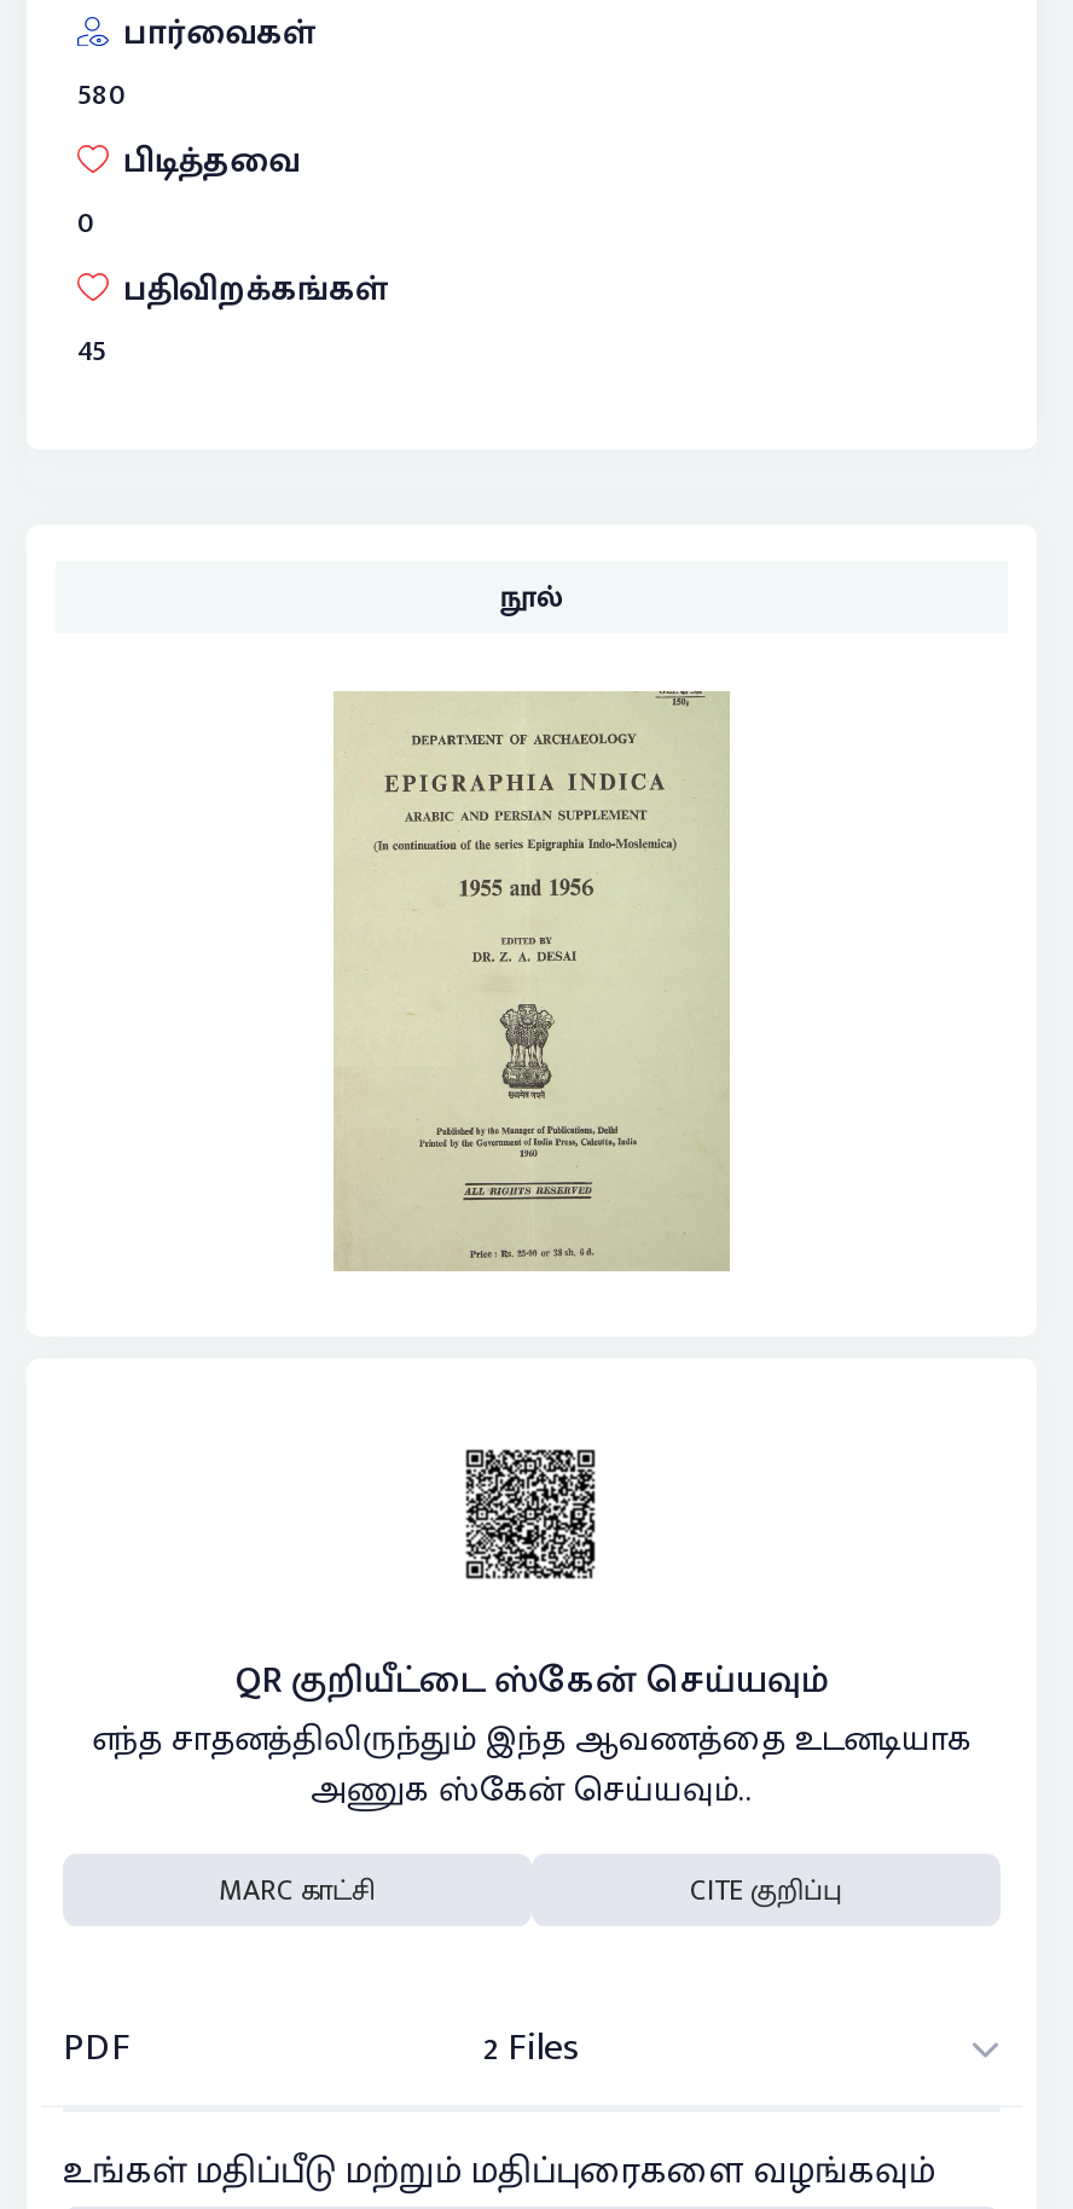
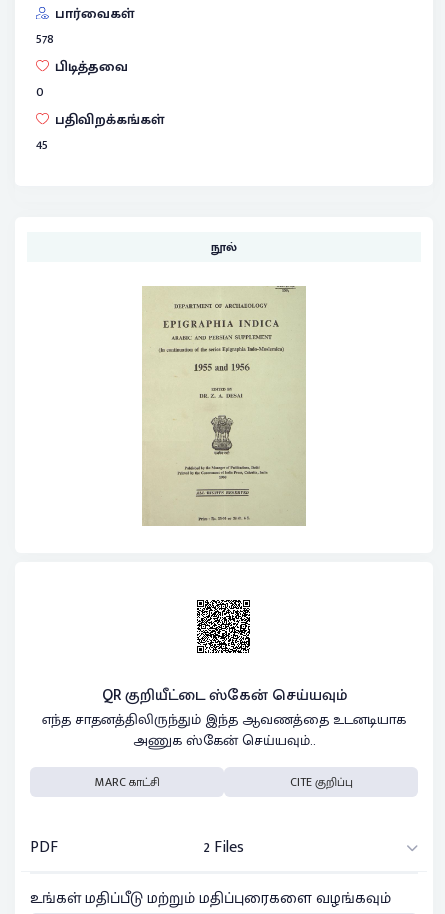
- 580
+ 578
